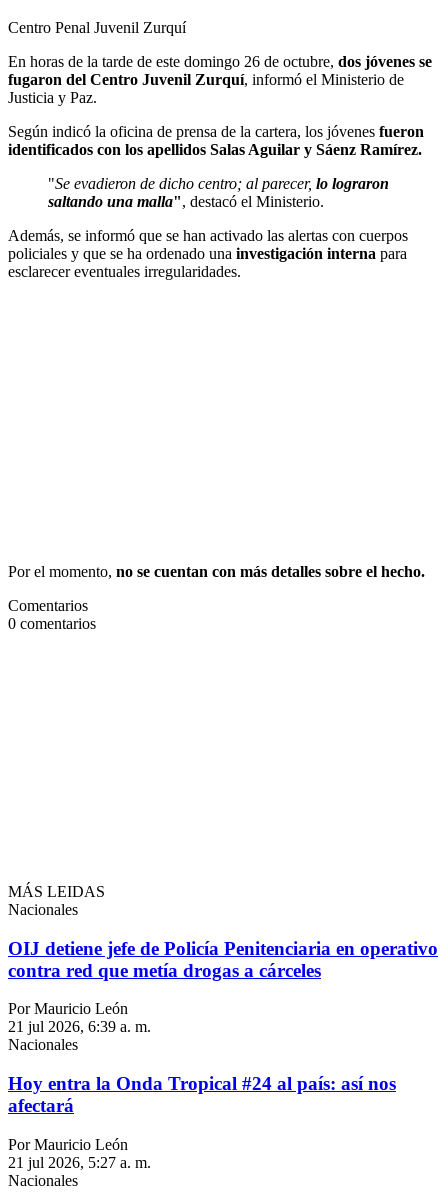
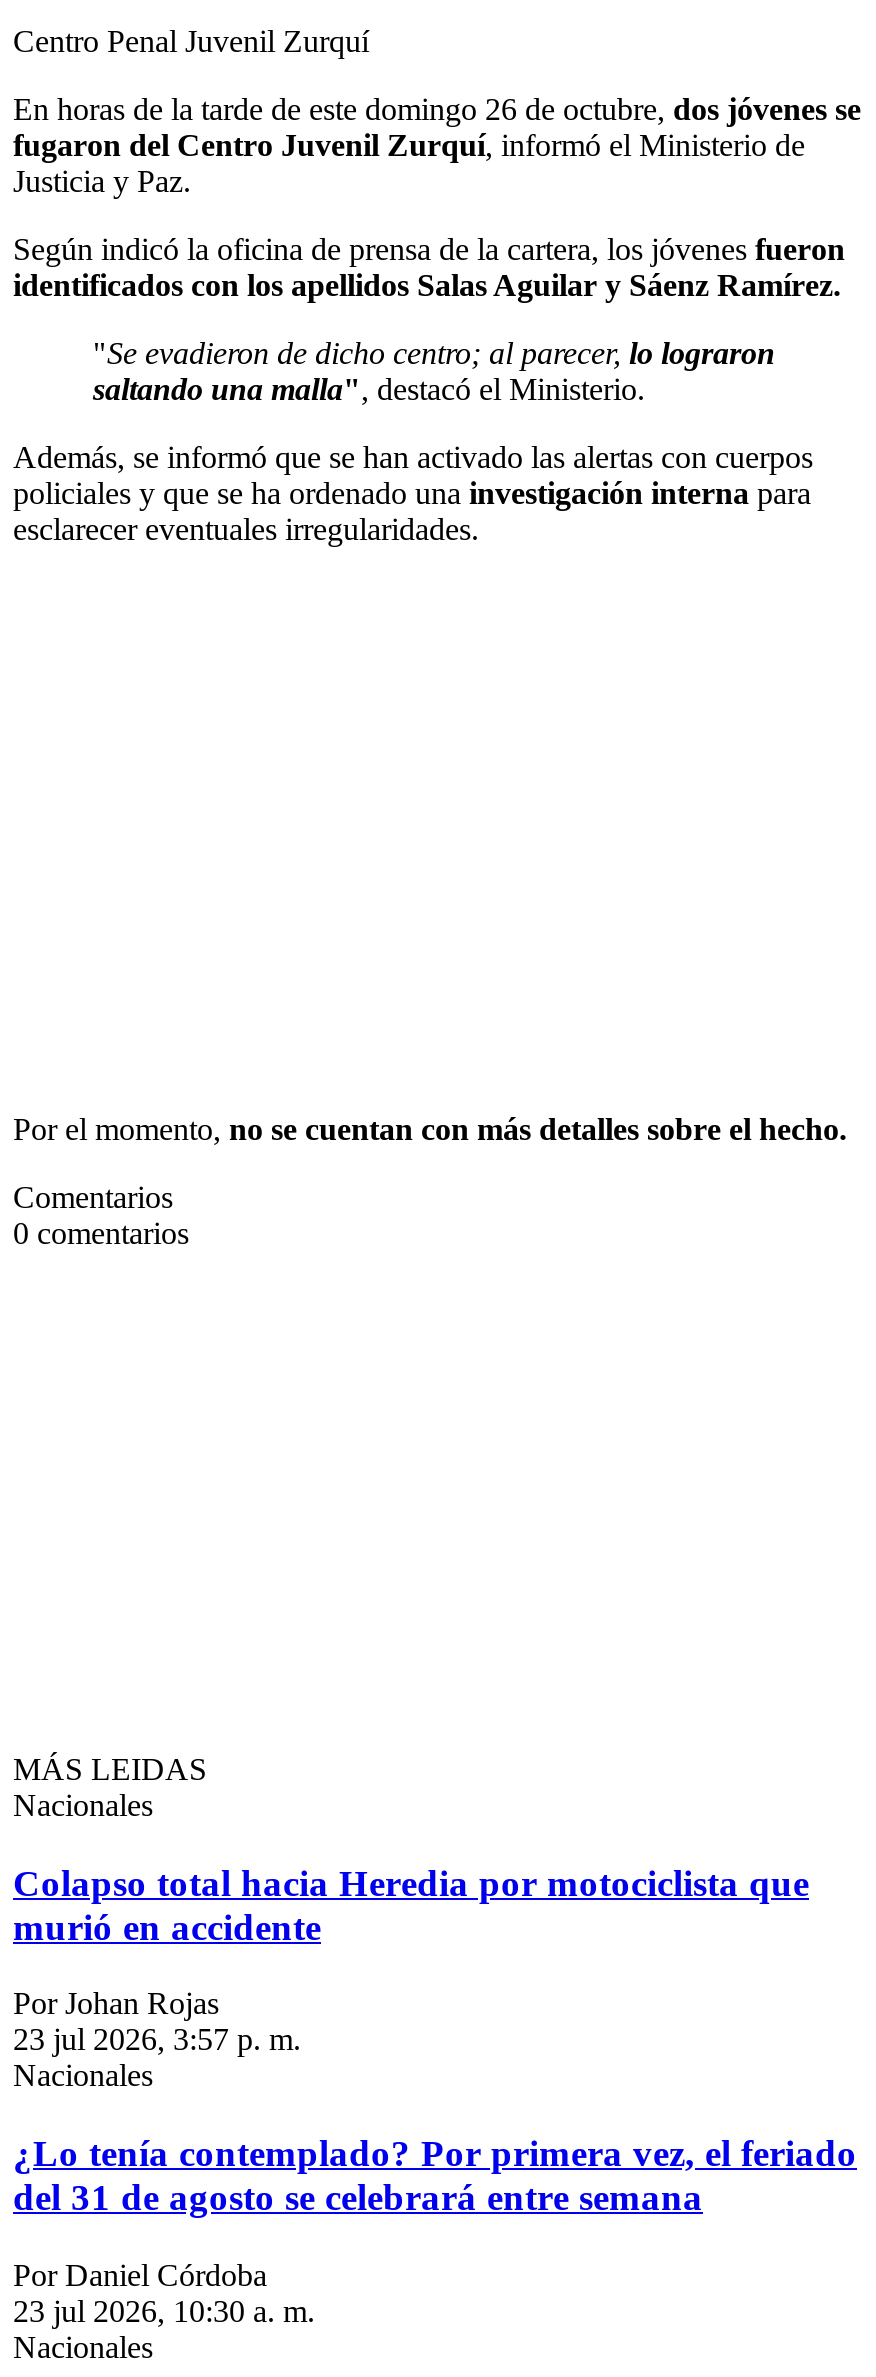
- OIJ detiene jefe de Policía Penitenciaria en operativo
- contra red que metía drogas a cárceles
+ Colapso total hacia Heredia por motociclista que
+ murió en accidente

- Por Mauricio León
- 21 jul 2026, 6:39 a. m.
+ Por Johan Rojas
+ 23 jul 2026, 3:57 p. m.

- Hoy entra la Onda Tropical #24 al país: así nos
- afectará
+ ¿Lo tenía contemplado? Por primera vez, el feriado
+ del 31 de agosto se celebrará entre semana

- Por Mauricio León
- 21 jul 2026, 5:27 a. m.
+ Por Daniel Córdoba
+ 23 jul 2026, 10:30 a. m.
